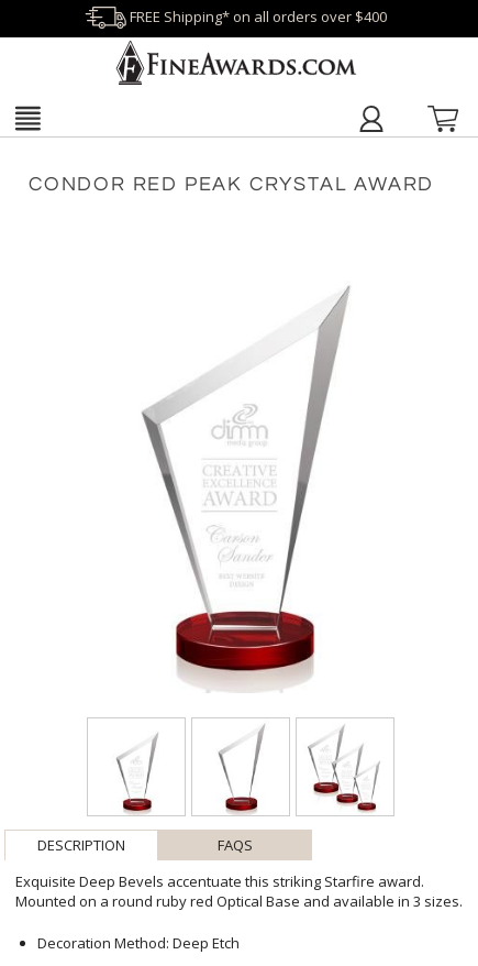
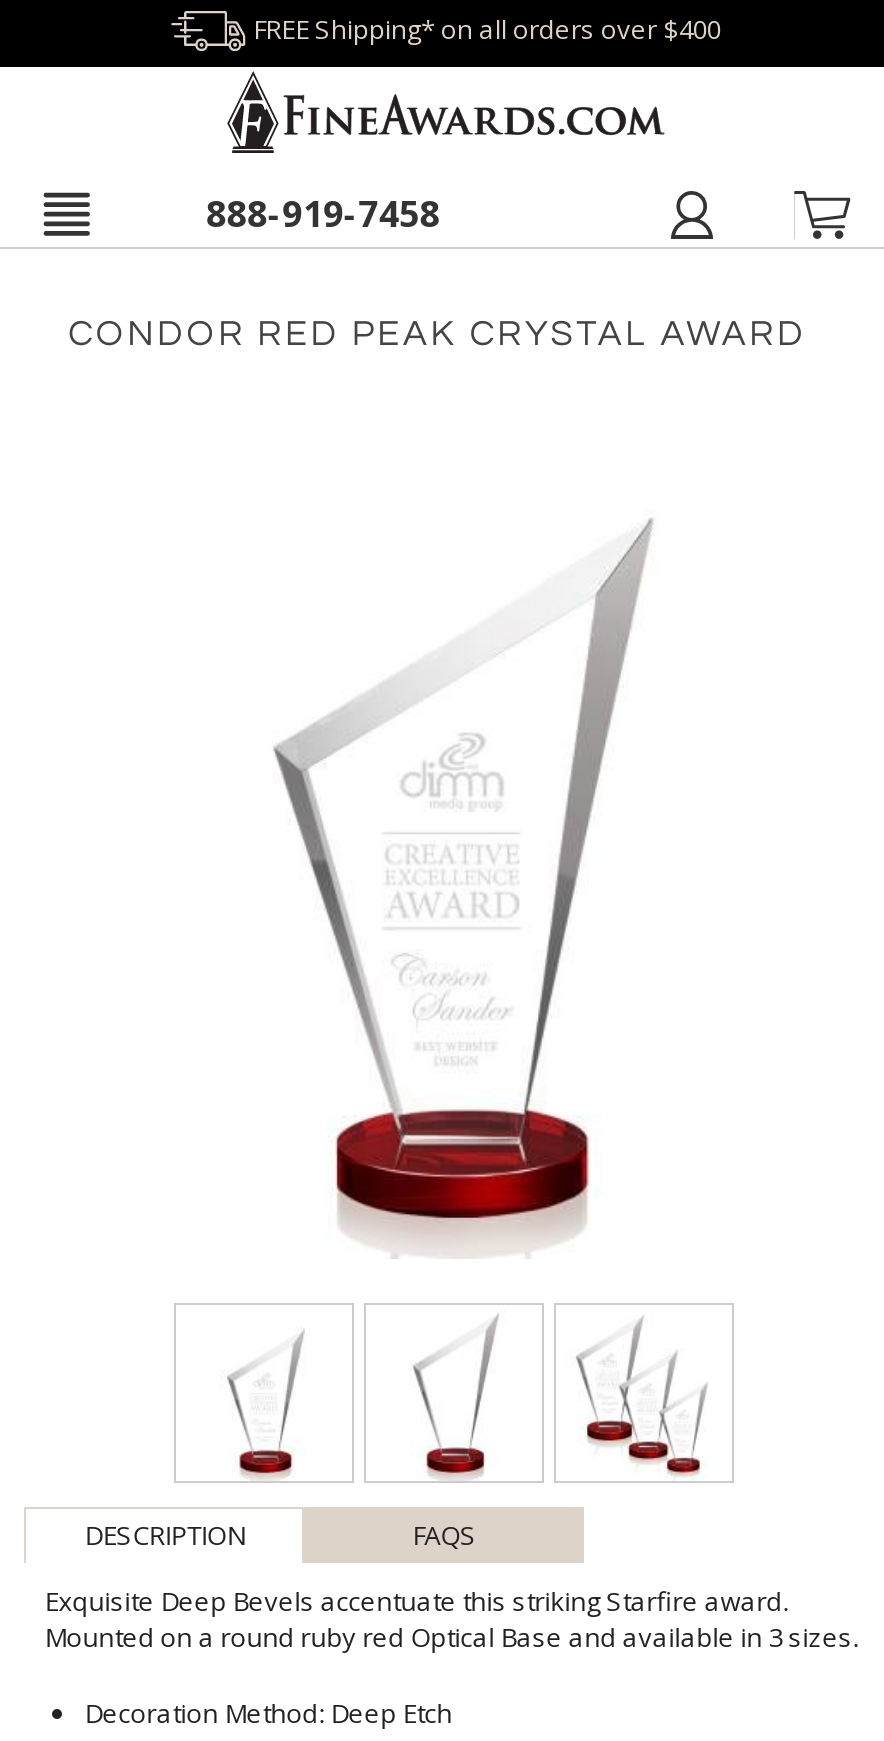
+ 888-919-7458
